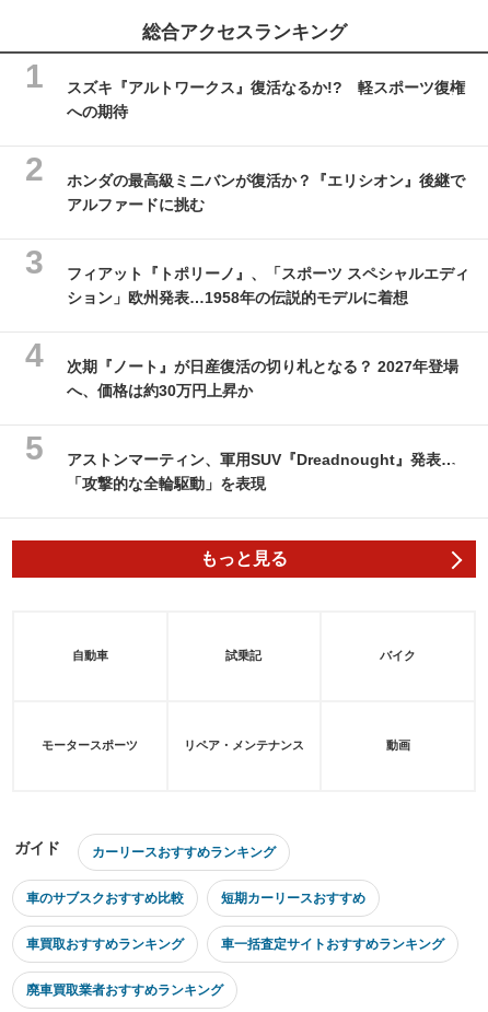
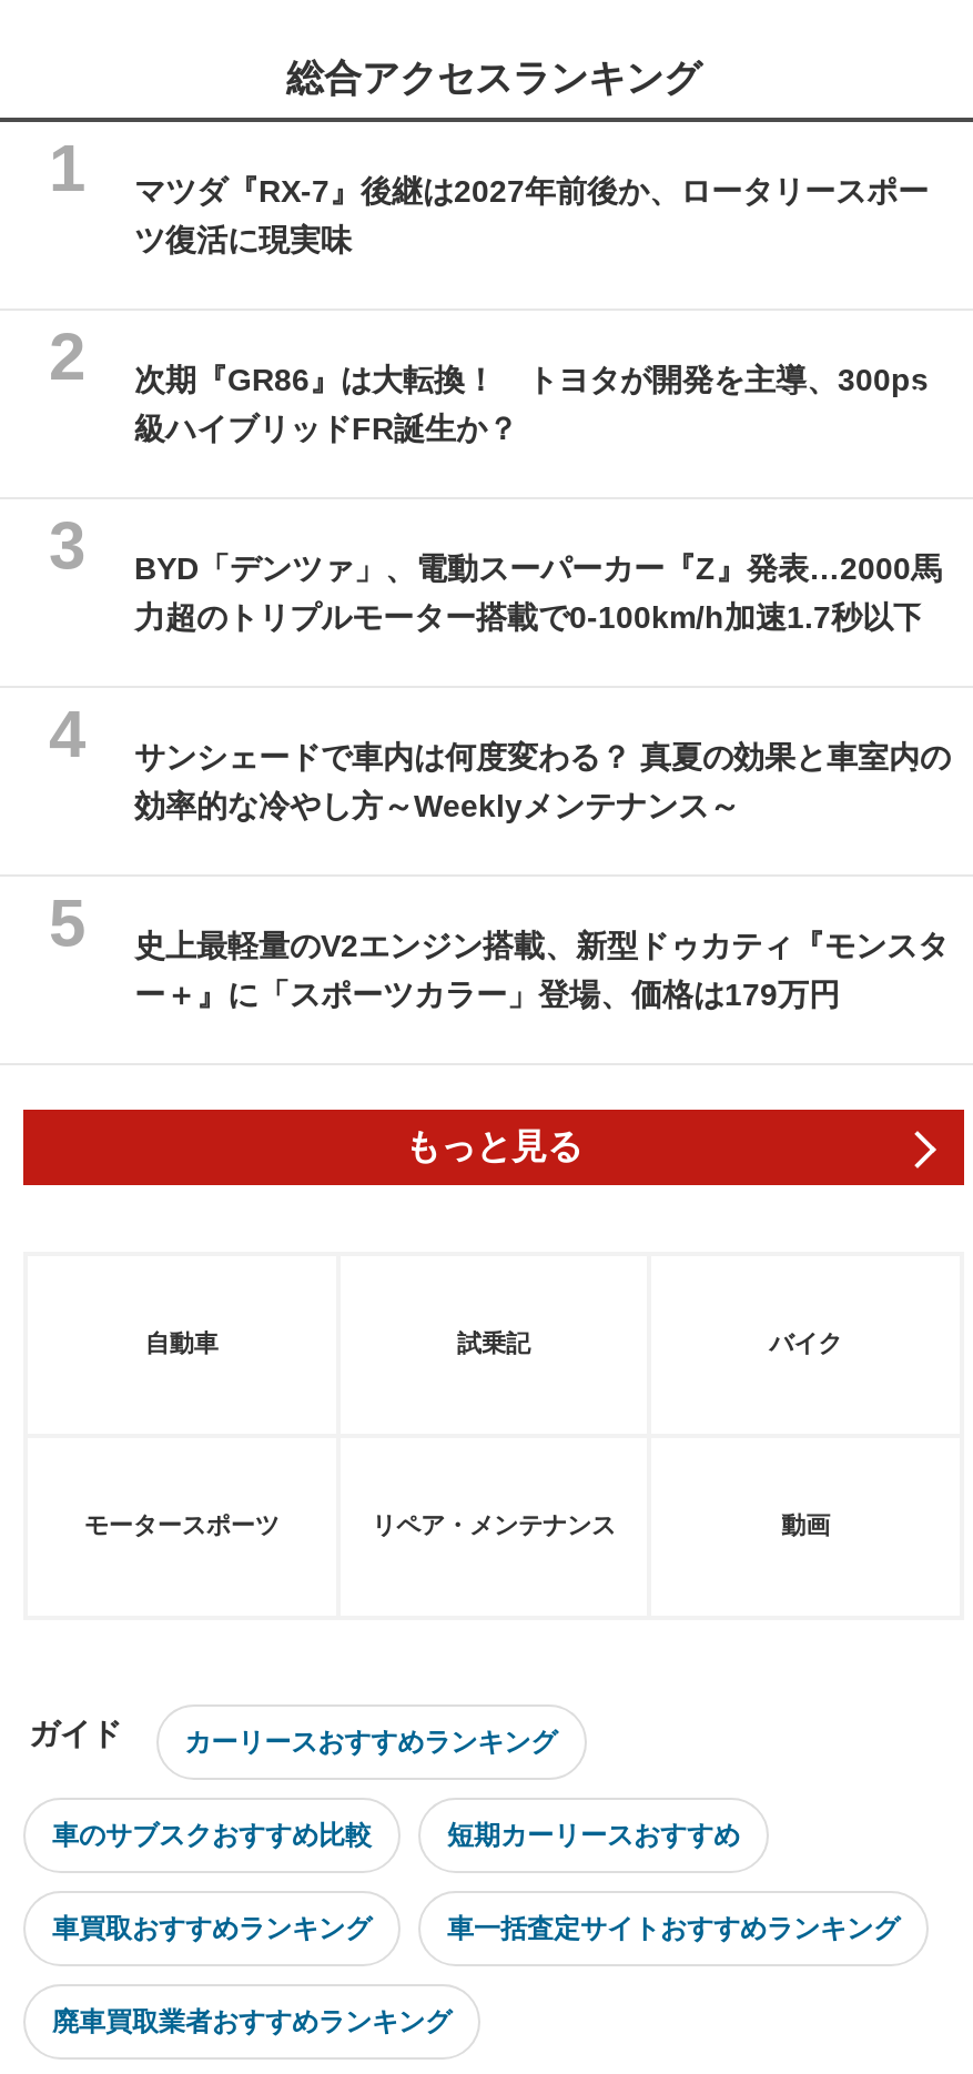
- スズキ『アルトワークス』復活なるか!? 軽スポーツ復権
- への期待
+ マツダ『RX-7』後継は2027年前後か、ロータリースポー
+ ツ復活に現実味

- ホンダの最高級ミニバンが復活か？『エリシオン』後継で
- アルファードに挑む
+ 次期『GR86』は大転換！ トヨタが開発を主導、300ps
+ 級ハイブリッドFR誕生か？

- フィアット『トポリーノ』、「スポーツ スペシャルエディ
- ション」欧州発表…1958年の伝説的モデルに着想
+ BYD「デンツァ」、電動スーパーカー『Z』発表…2000馬
+ 力超のトリプルモーター搭載で0-100km/h加速1.7秒以下

- 次期『ノート』が日産復活の切り札となる？ 2027年登場
- へ、価格は約30万円上昇か
+ サンシェードで車内は何度変わる？ 真夏の効果と車室内の
+ 効率的な冷やし方～Weeklyメンテナンス～

- アストンマーティン、軍用SUV『Dreadnought』発表…
- 「攻撃的な全輪駆動」を表現
+ 史上最軽量のV2エンジン搭載、新型ドゥカティ『モンスタ
+ ー＋』に「スポーツカラー」登場、価格は179万円
